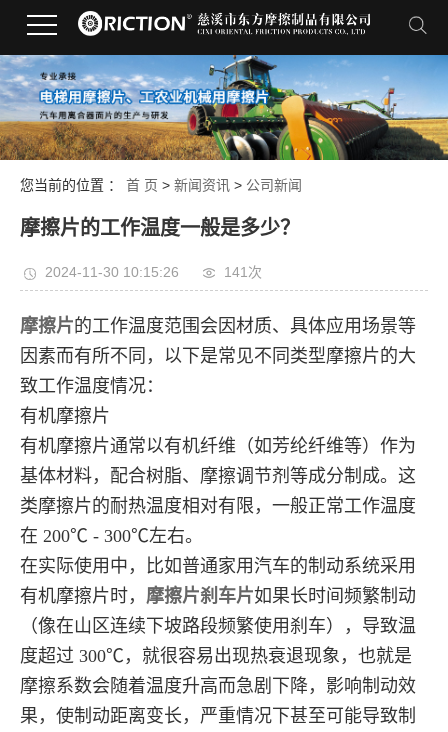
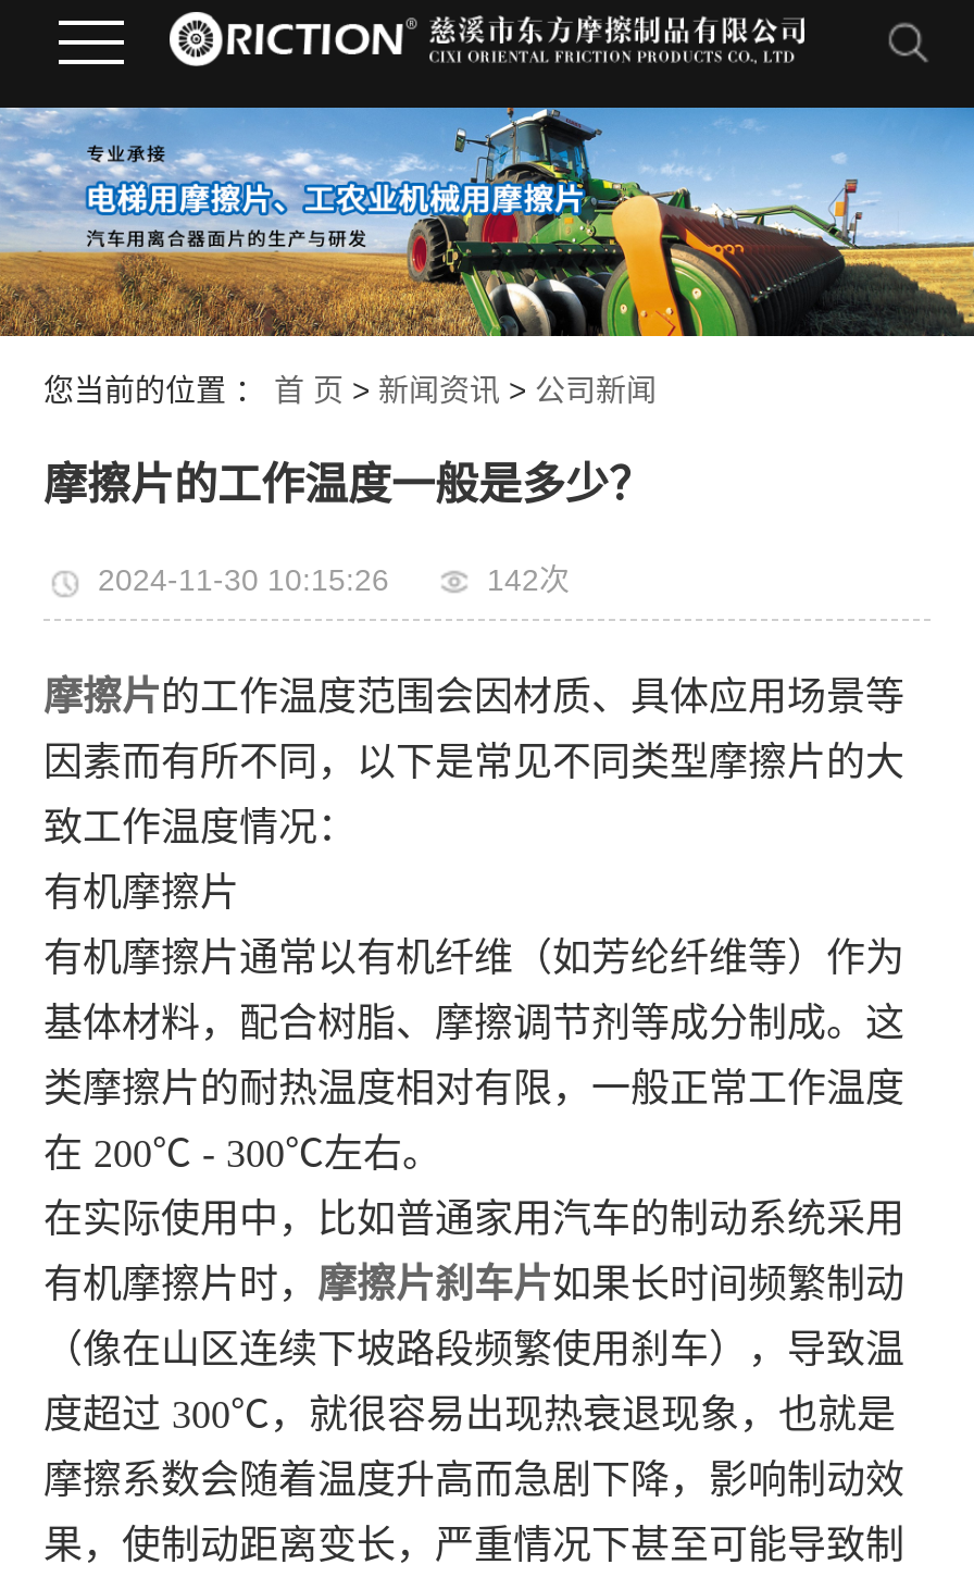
- 141次
+ 142次
